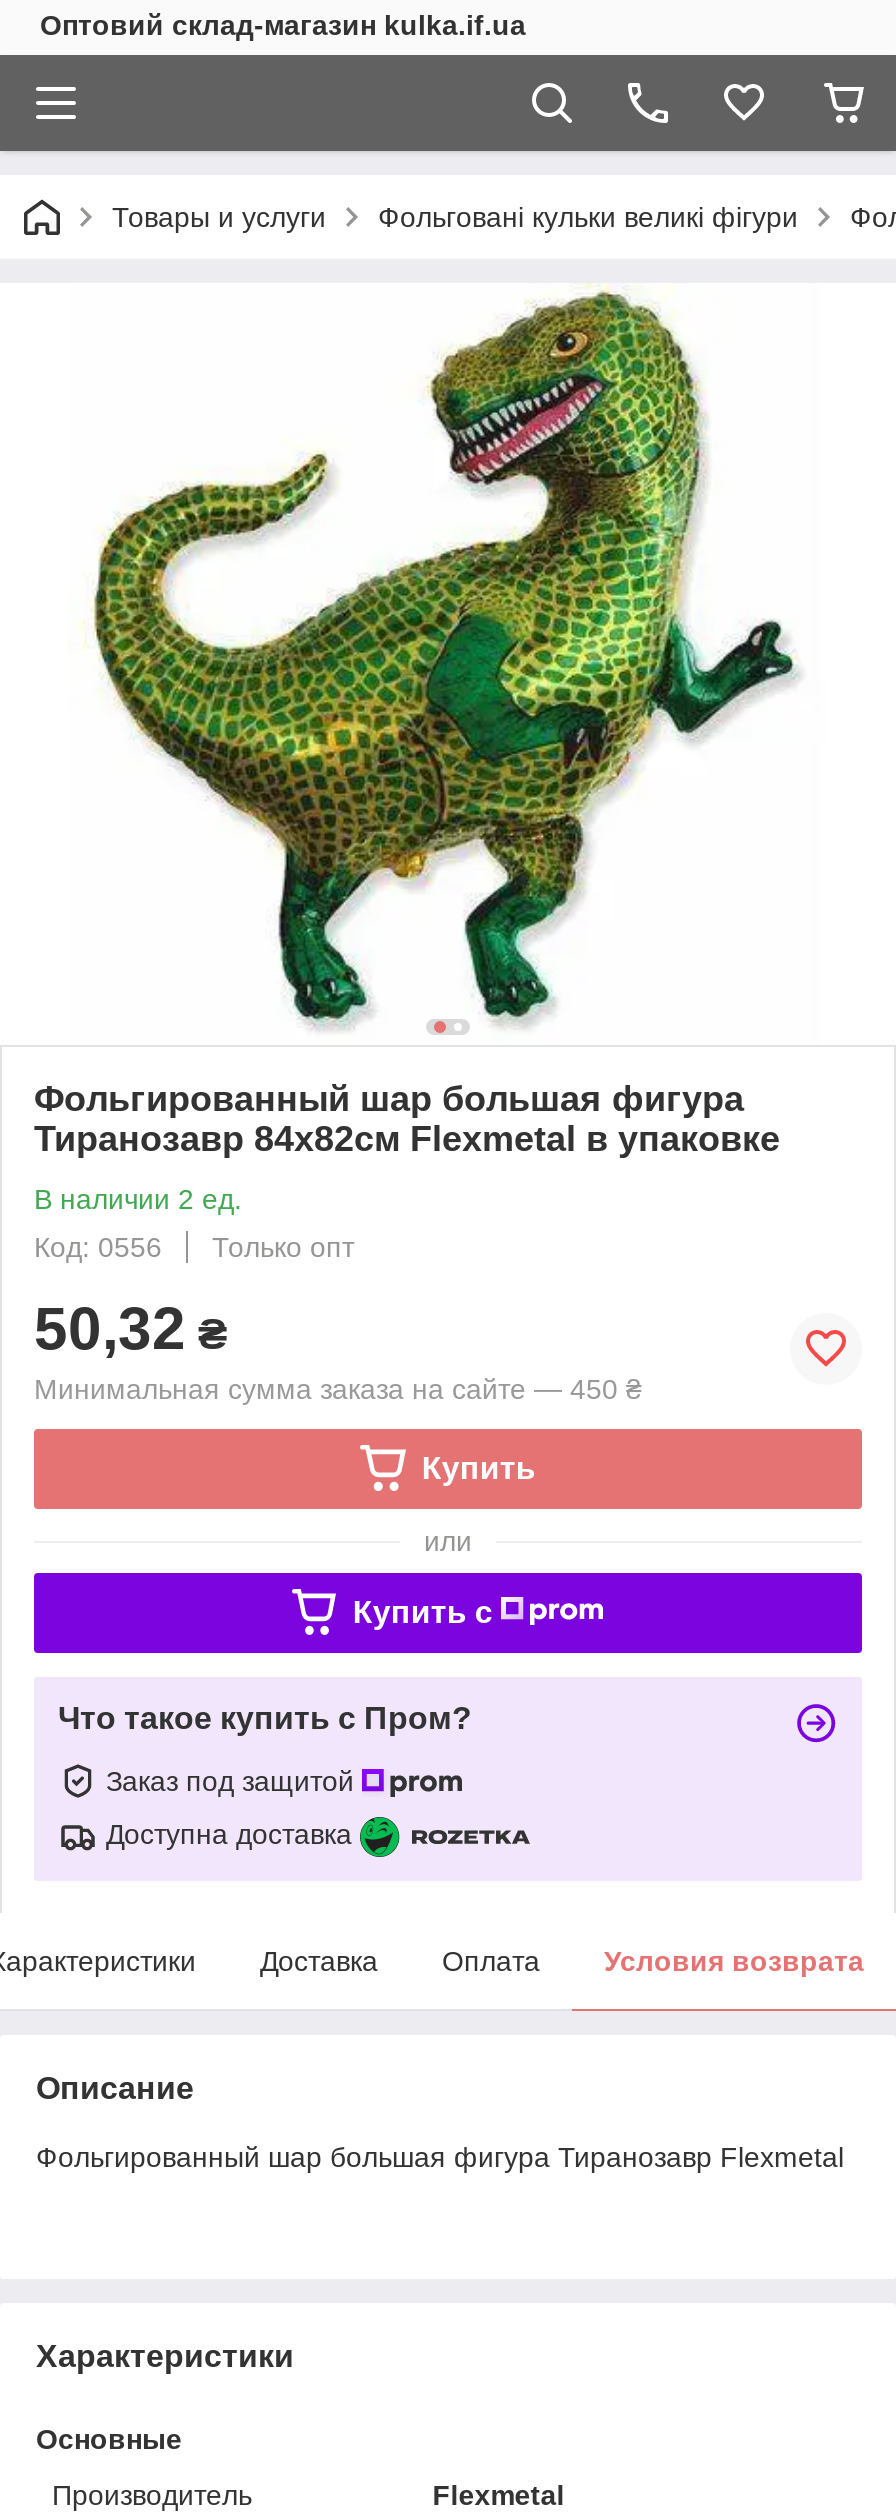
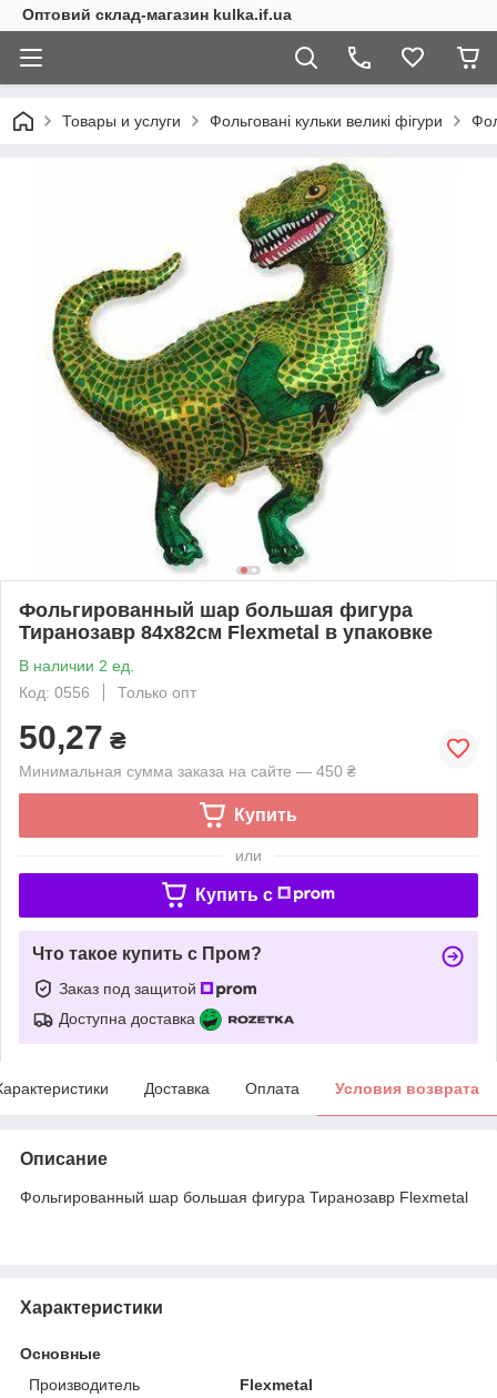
- 50,32 ₴
+ 50,27 ₴
